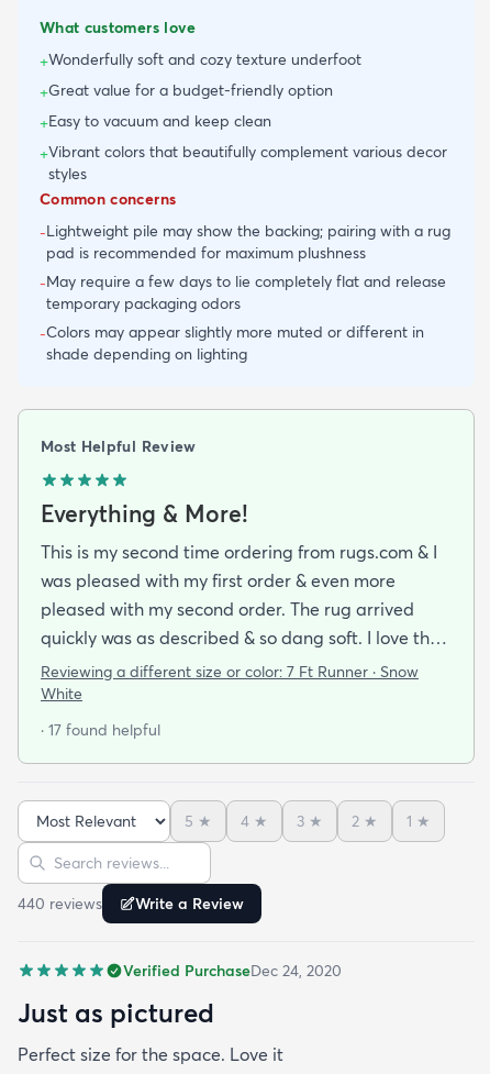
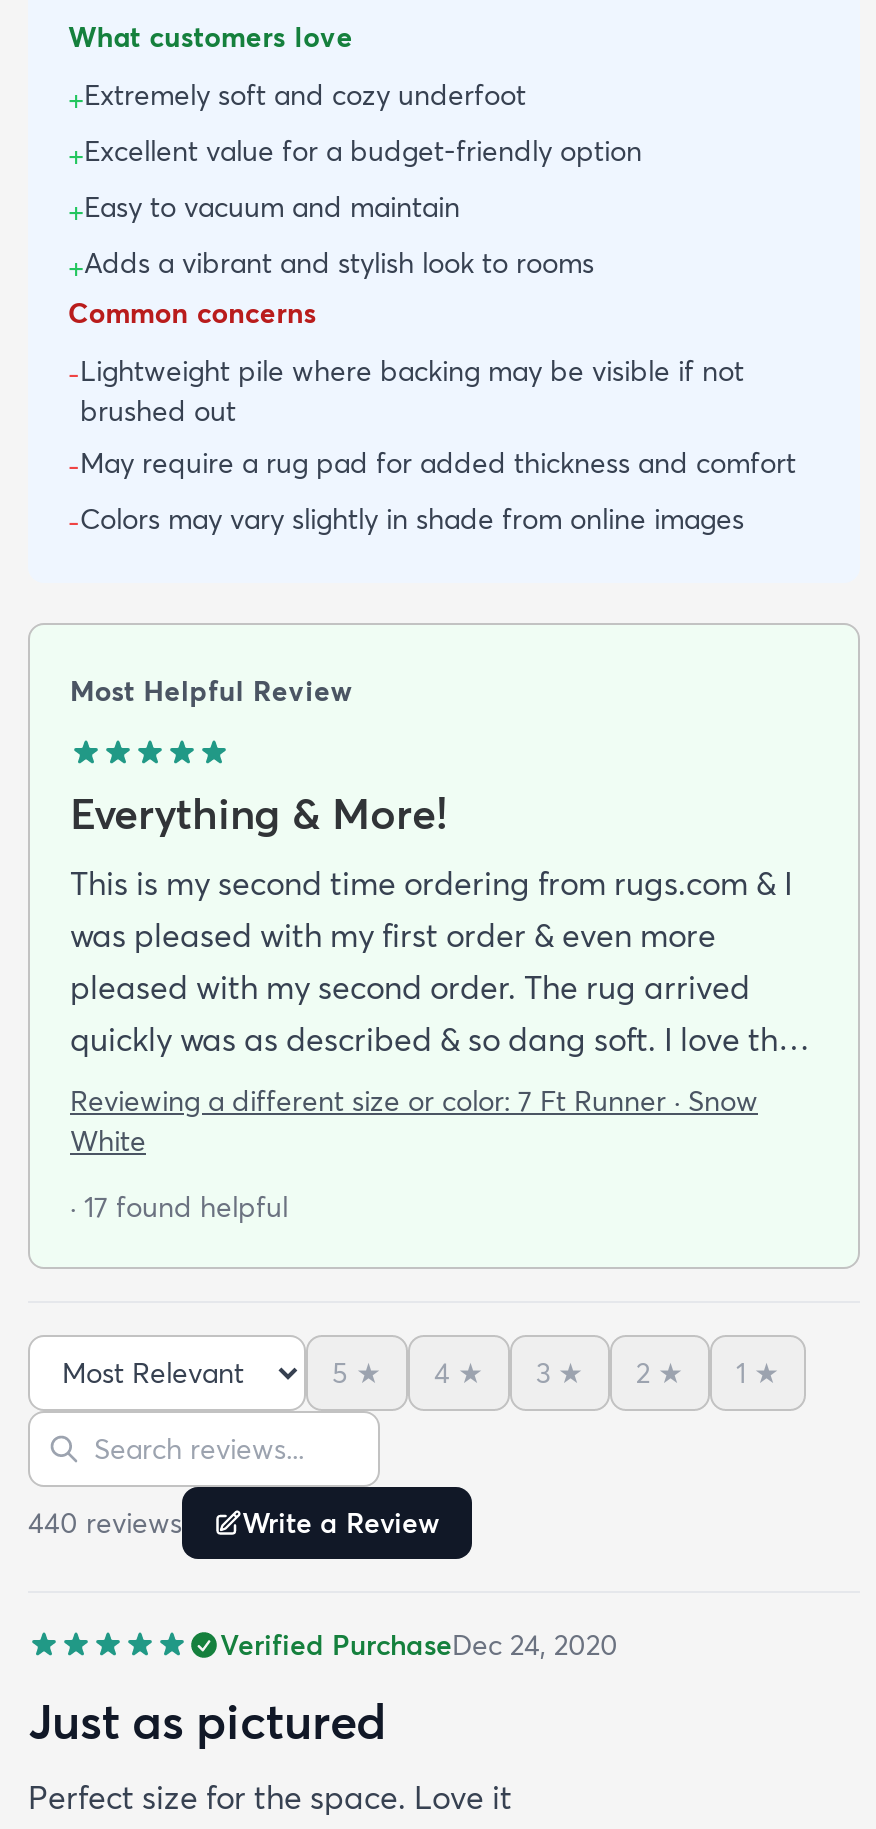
- +Wonderfully soft and cozy texture underfoot
- +Great value for a budget-friendly option
- +Easy to vacuum and keep clean
- +Vibrant colors that beautifully complement various decor
- styles
+ +Extremely soft and cozy underfoot
+ +Excellent value for a budget-friendly option
+ +Easy to vacuum and maintain
+ +Adds a vibrant and stylish look to rooms

- -Lightweight pile may show the backing; pairing with a rug
- pad is recommended for maximum plushness
- -May require a few days to lie completely flat and release
- temporary packaging odors
- -Colors may appear slightly more muted or different in
- shade depending on lighting
+ -Lightweight pile where backing may be visible if not
+ brushed out
+ -May require a rug pad for added thickness and comfort
+ -Colors may vary slightly in shade from online images
